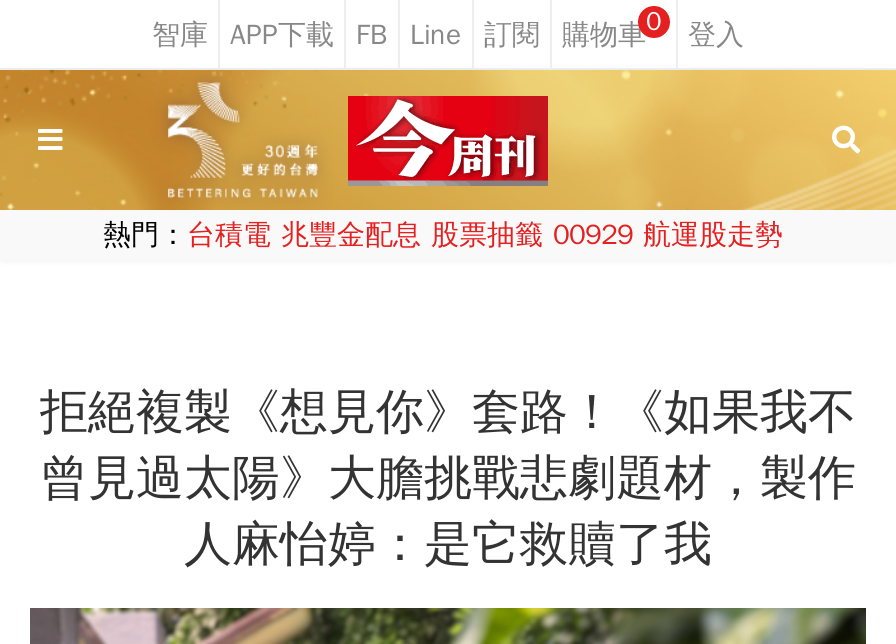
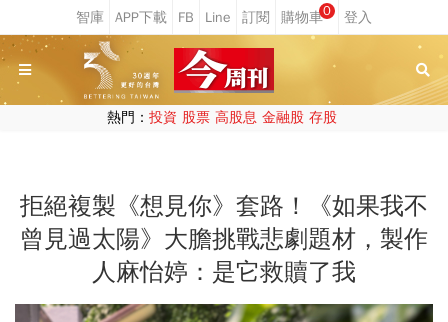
- 熱門：台積電 兆豐金配息 股票抽籤 00929 航運股走勢
+ 熱門：投資 股票 高股息 金融股 存股
